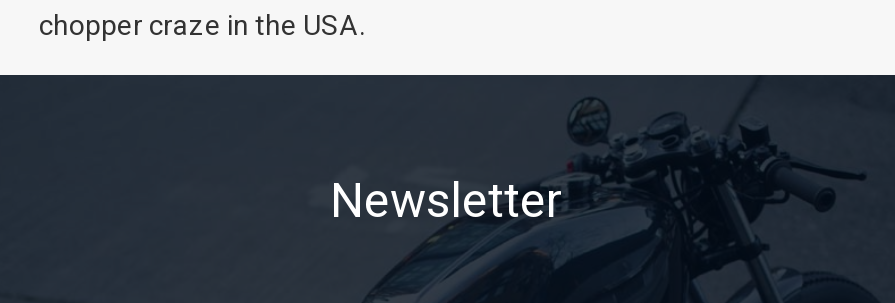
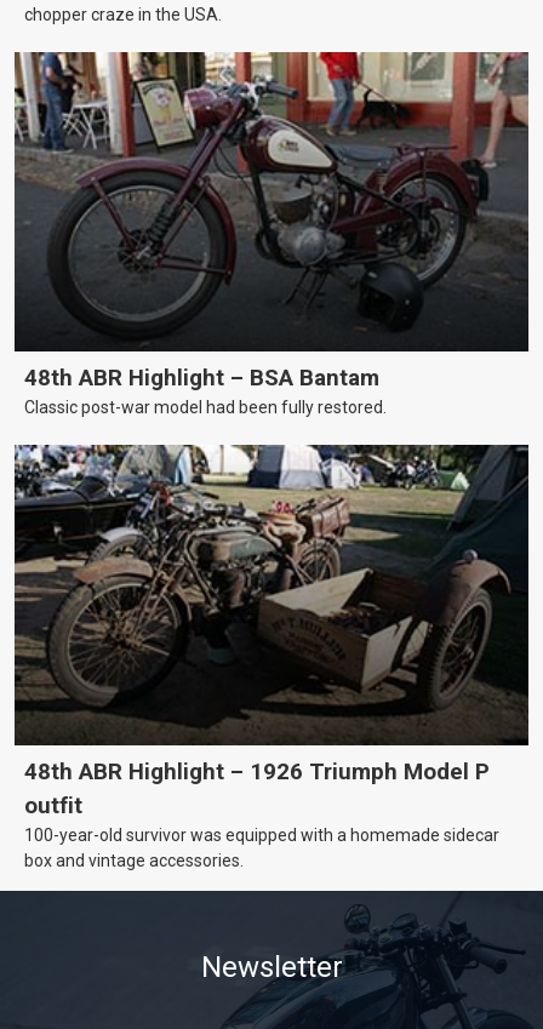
+ [image]
+ 48th ABR Highlight – BSA Bantam
+ Classic post-war model had been fully restored.

+ [image]
+ 48th ABR Highlight – 1926 Triumph Model P
+ outfit
+ 100-year-old survivor was equipped with a homemade sidecar
+ box and vintage accessories.
